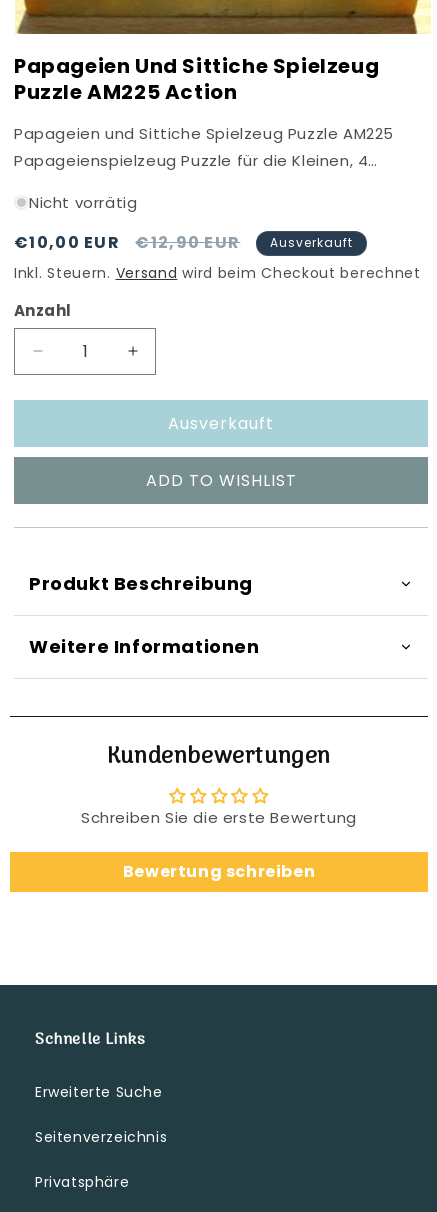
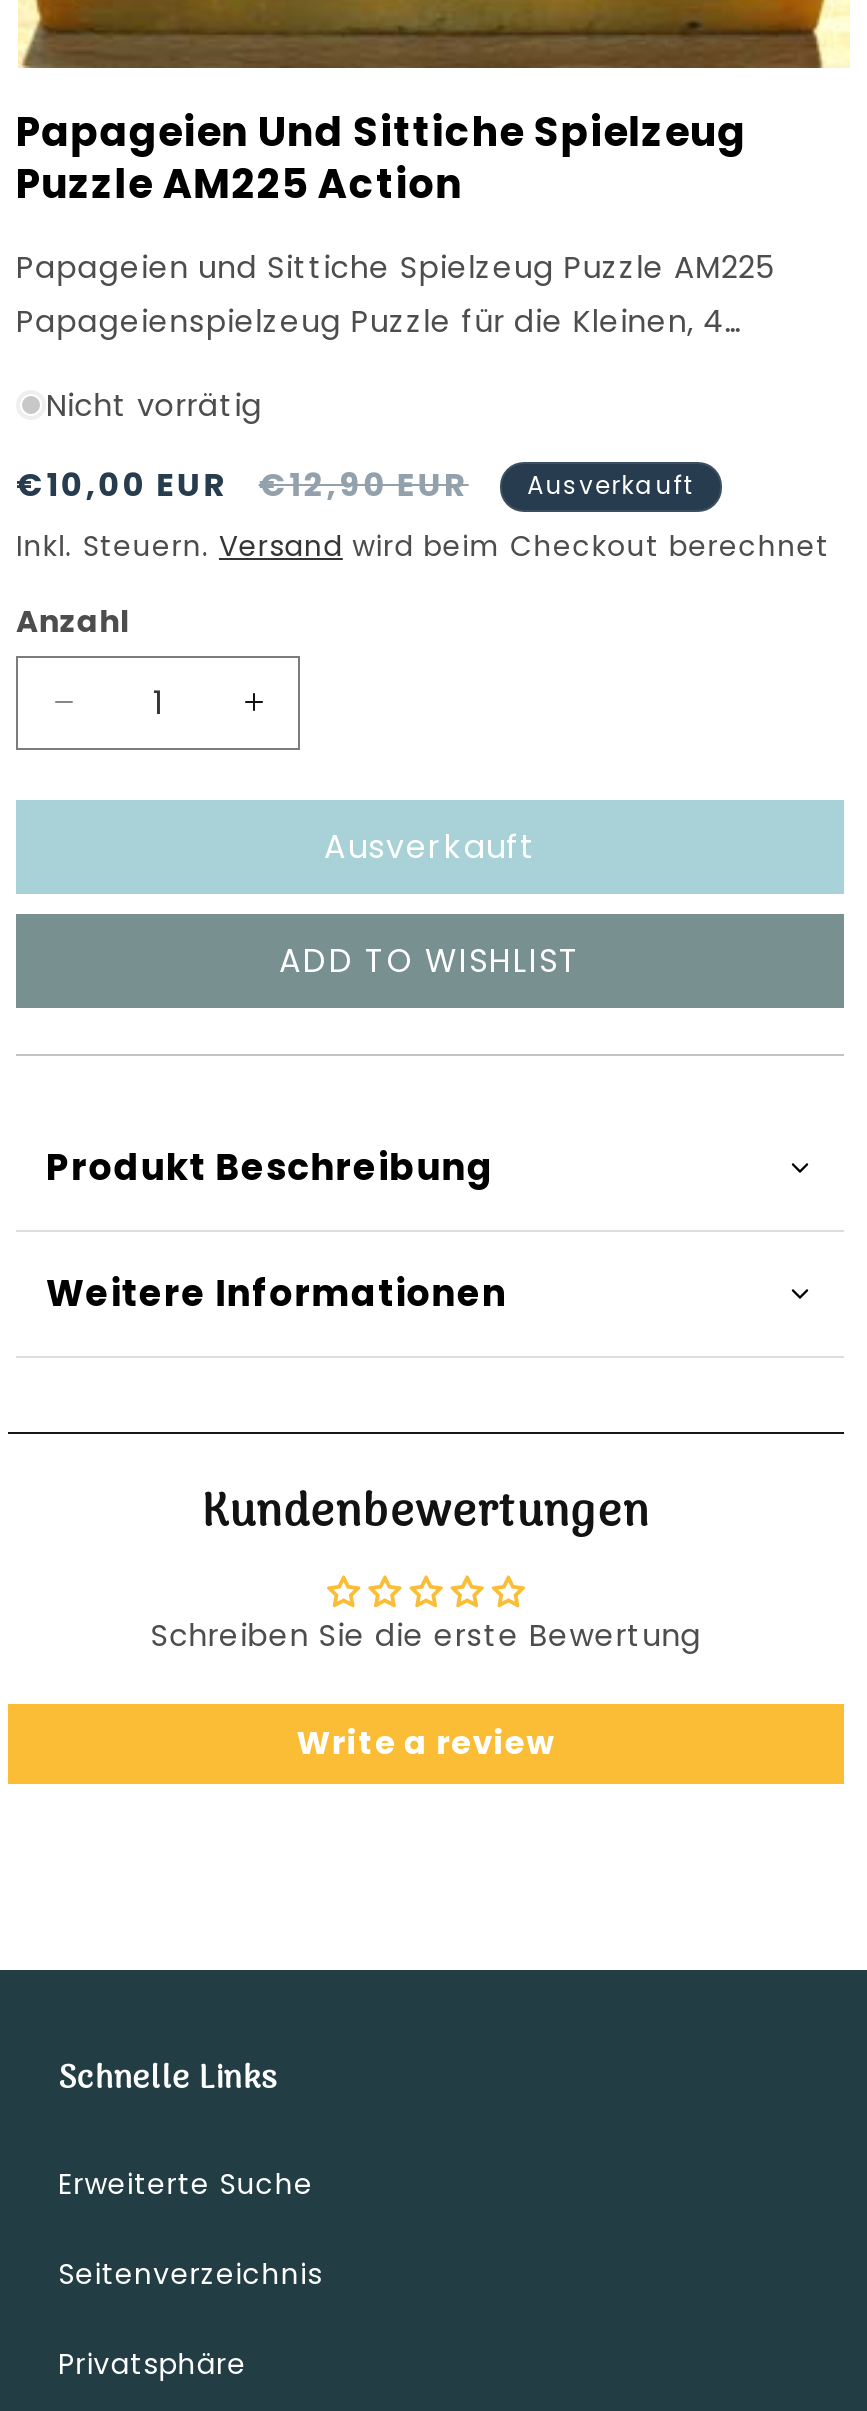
- Bewertung schreiben
+ Write a review
